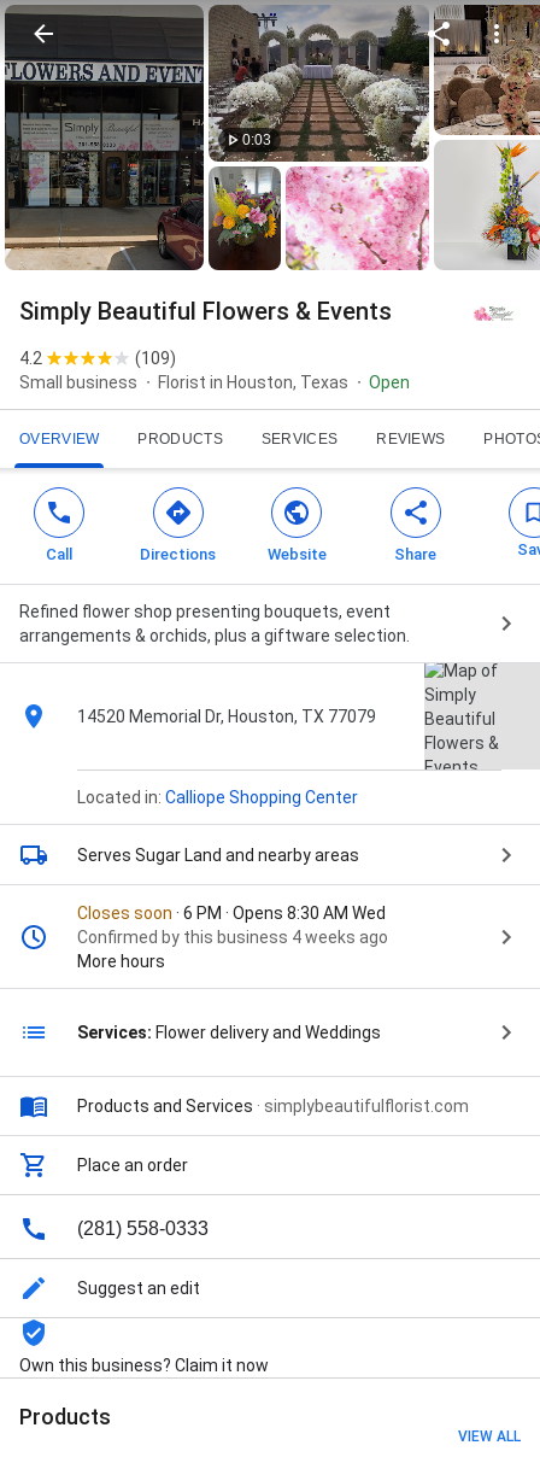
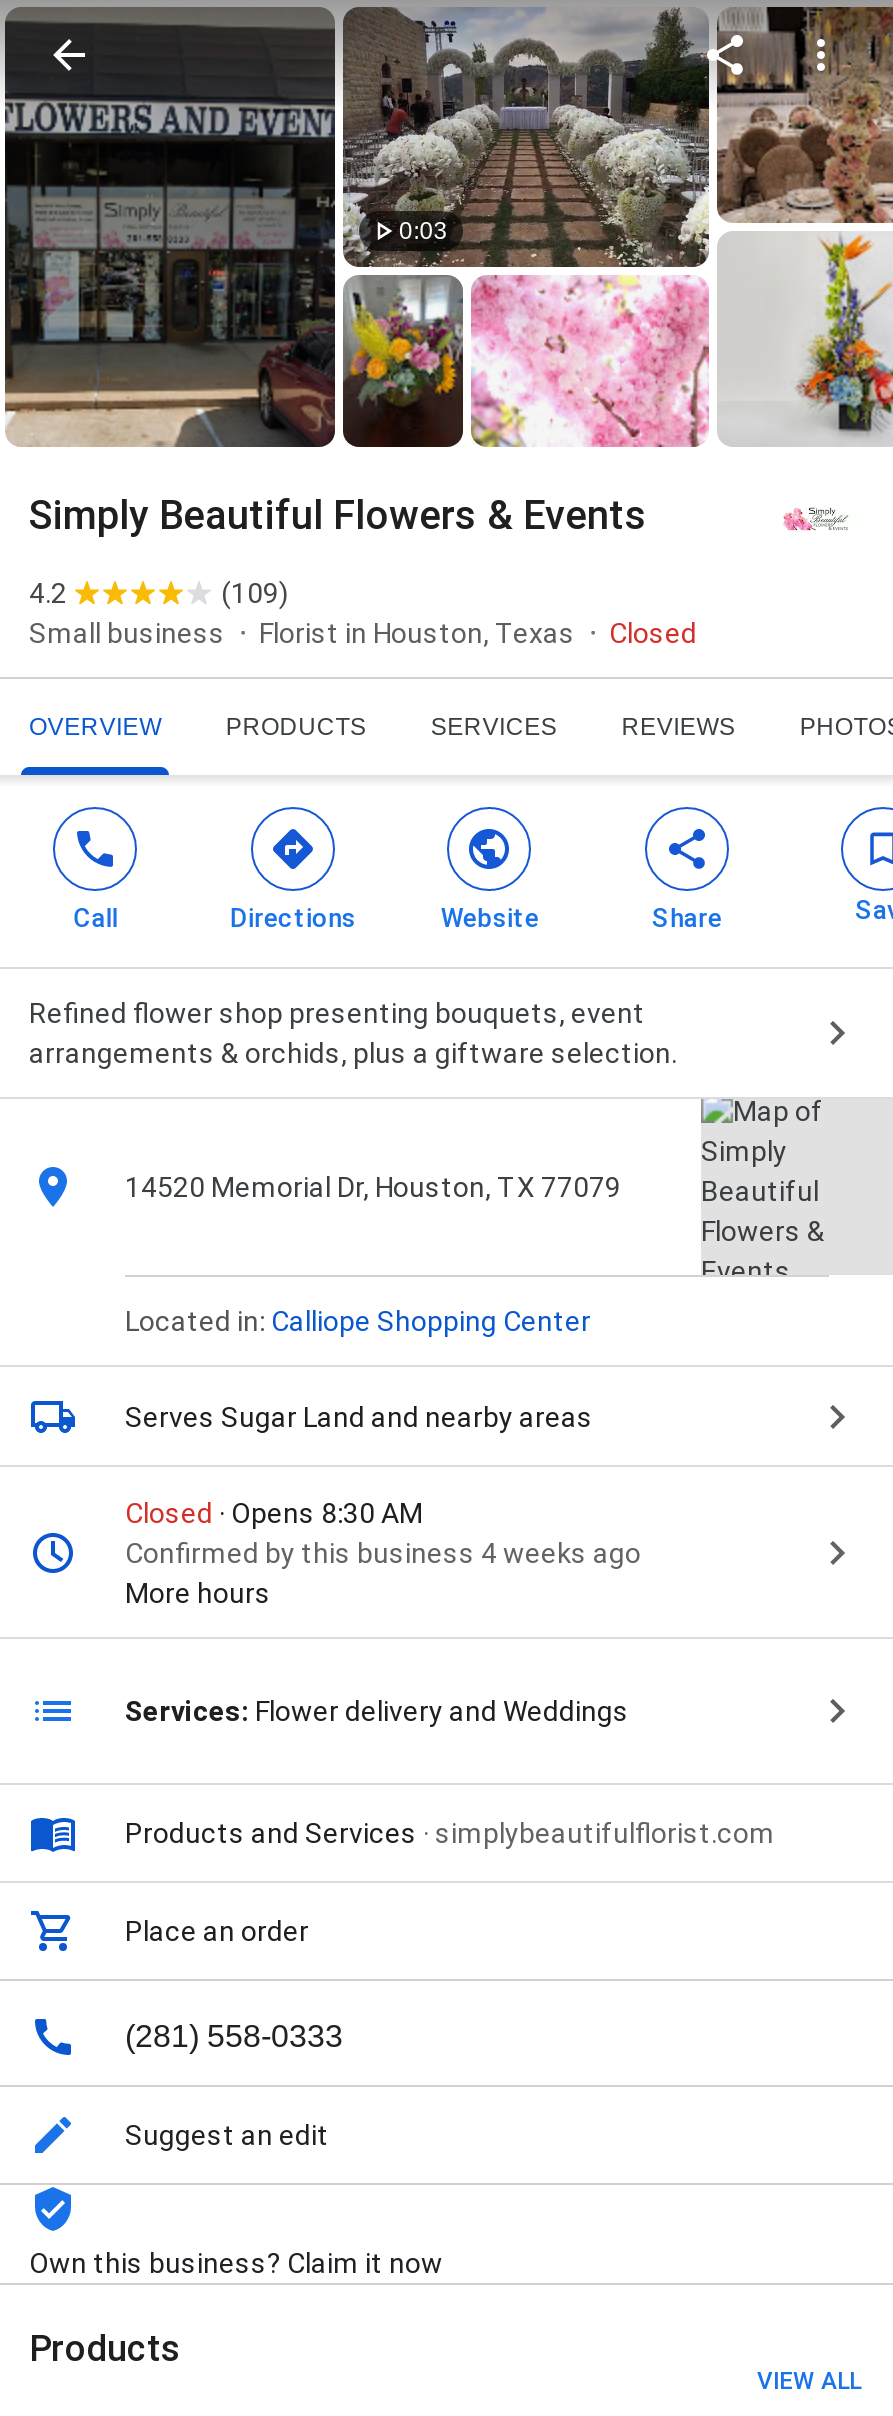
- Open
+ Closed

- Closes soon · 6 PM · Opens 8:30 AM Wed
+ Closed · Opens 8:30 AM
